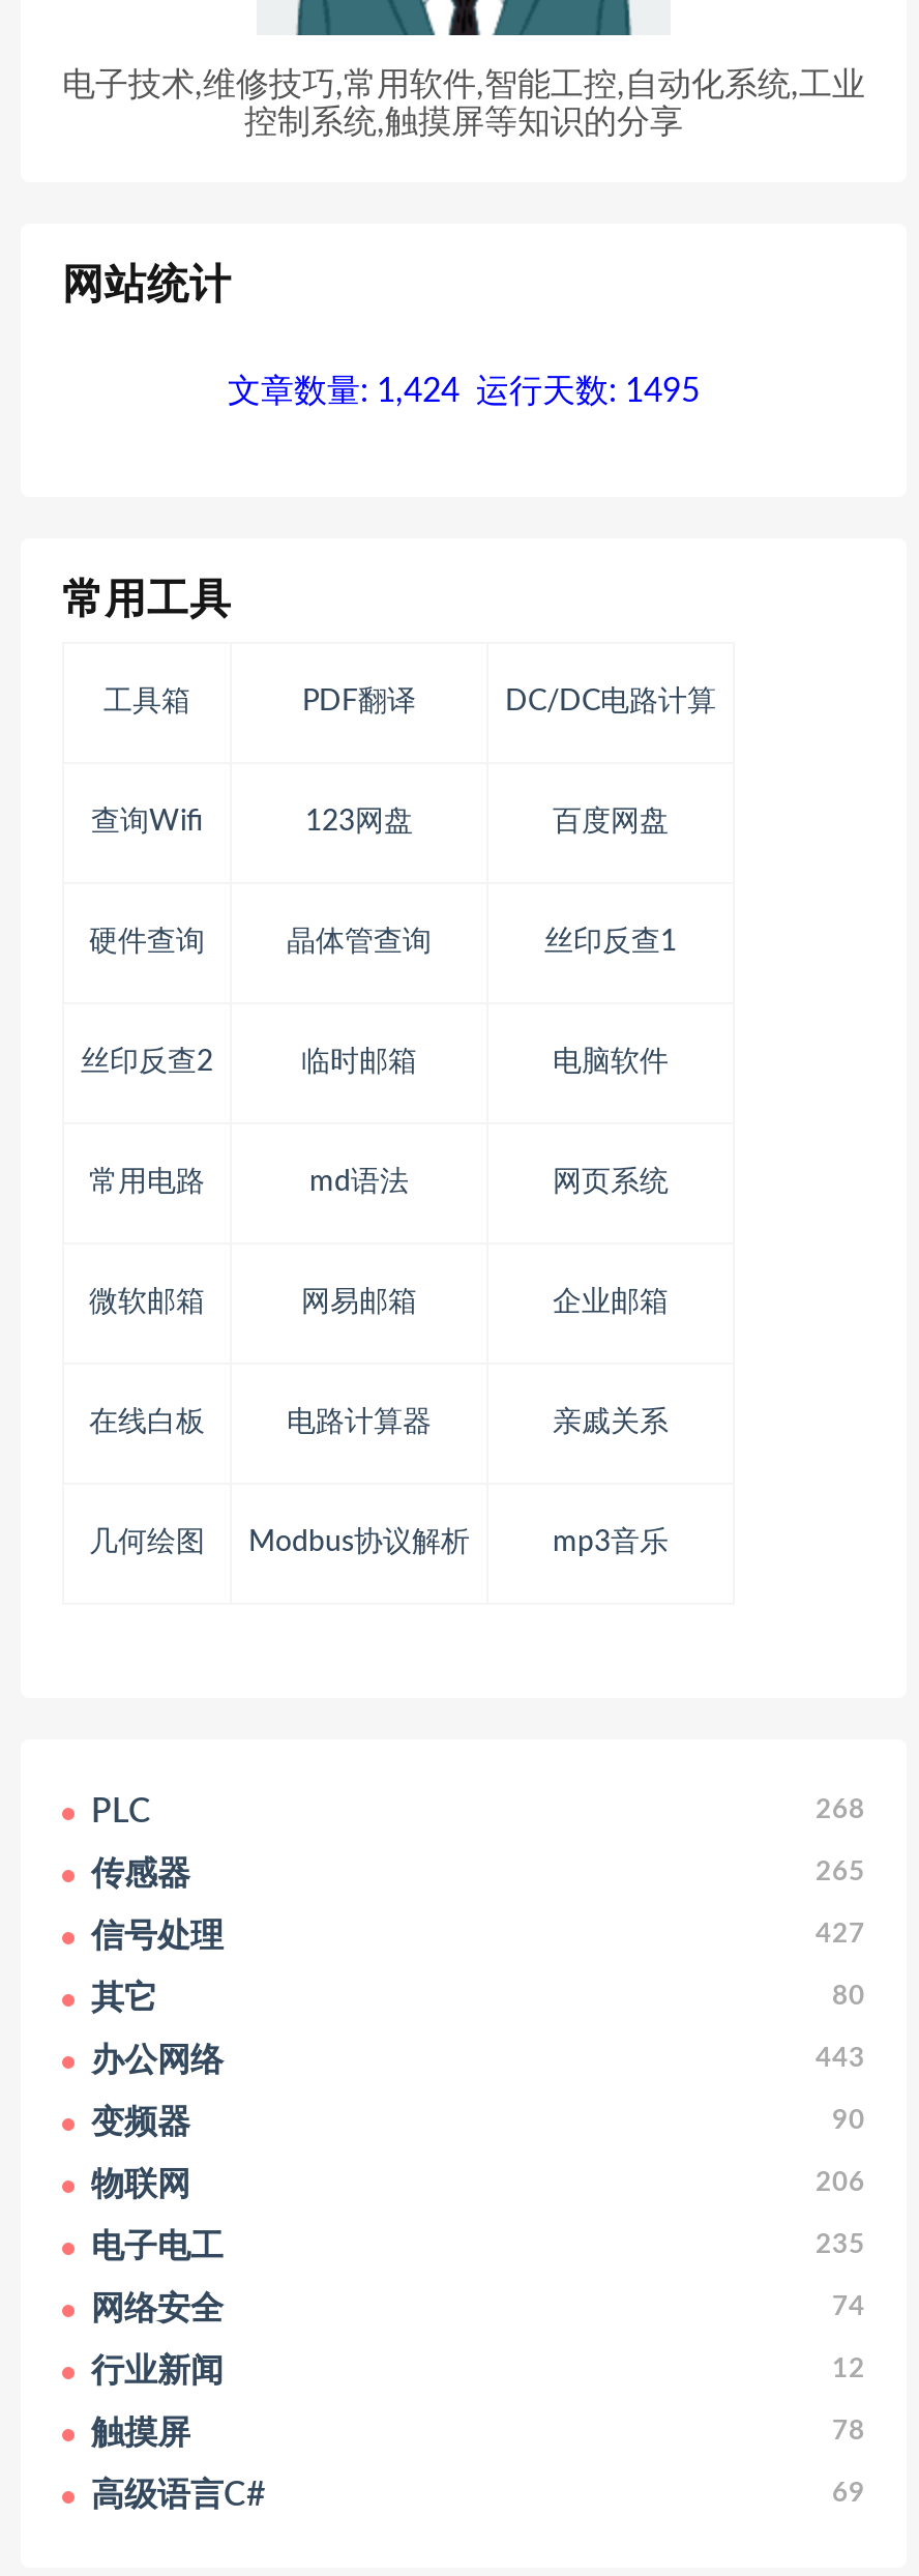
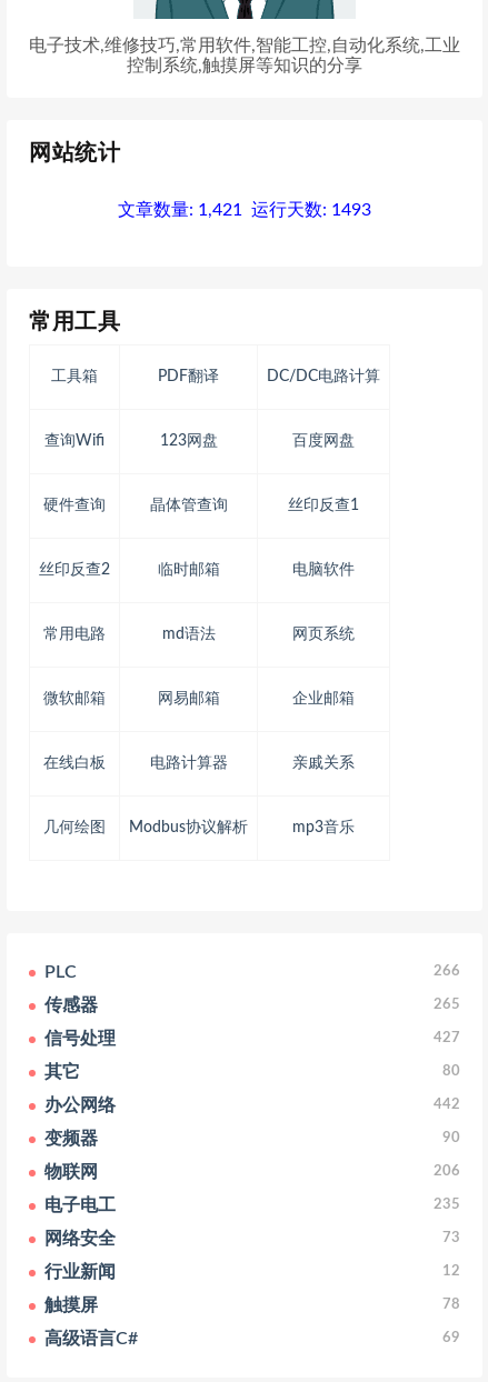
- 文章数量: 1,424 运行天数: 1495
+ 文章数量: 1,421 运行天数: 1493

- 268
+ 266

- 443
+ 442

- 74
+ 73
